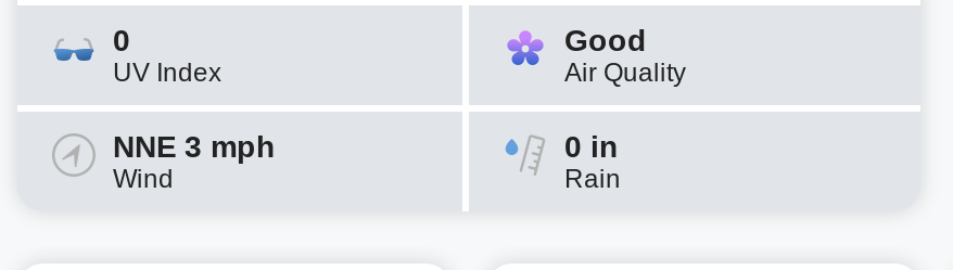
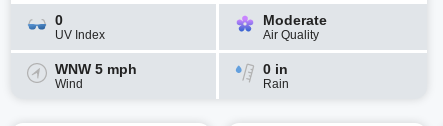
- Good
+ Moderate

- NNE 3 mph
+ WNW 5 mph
